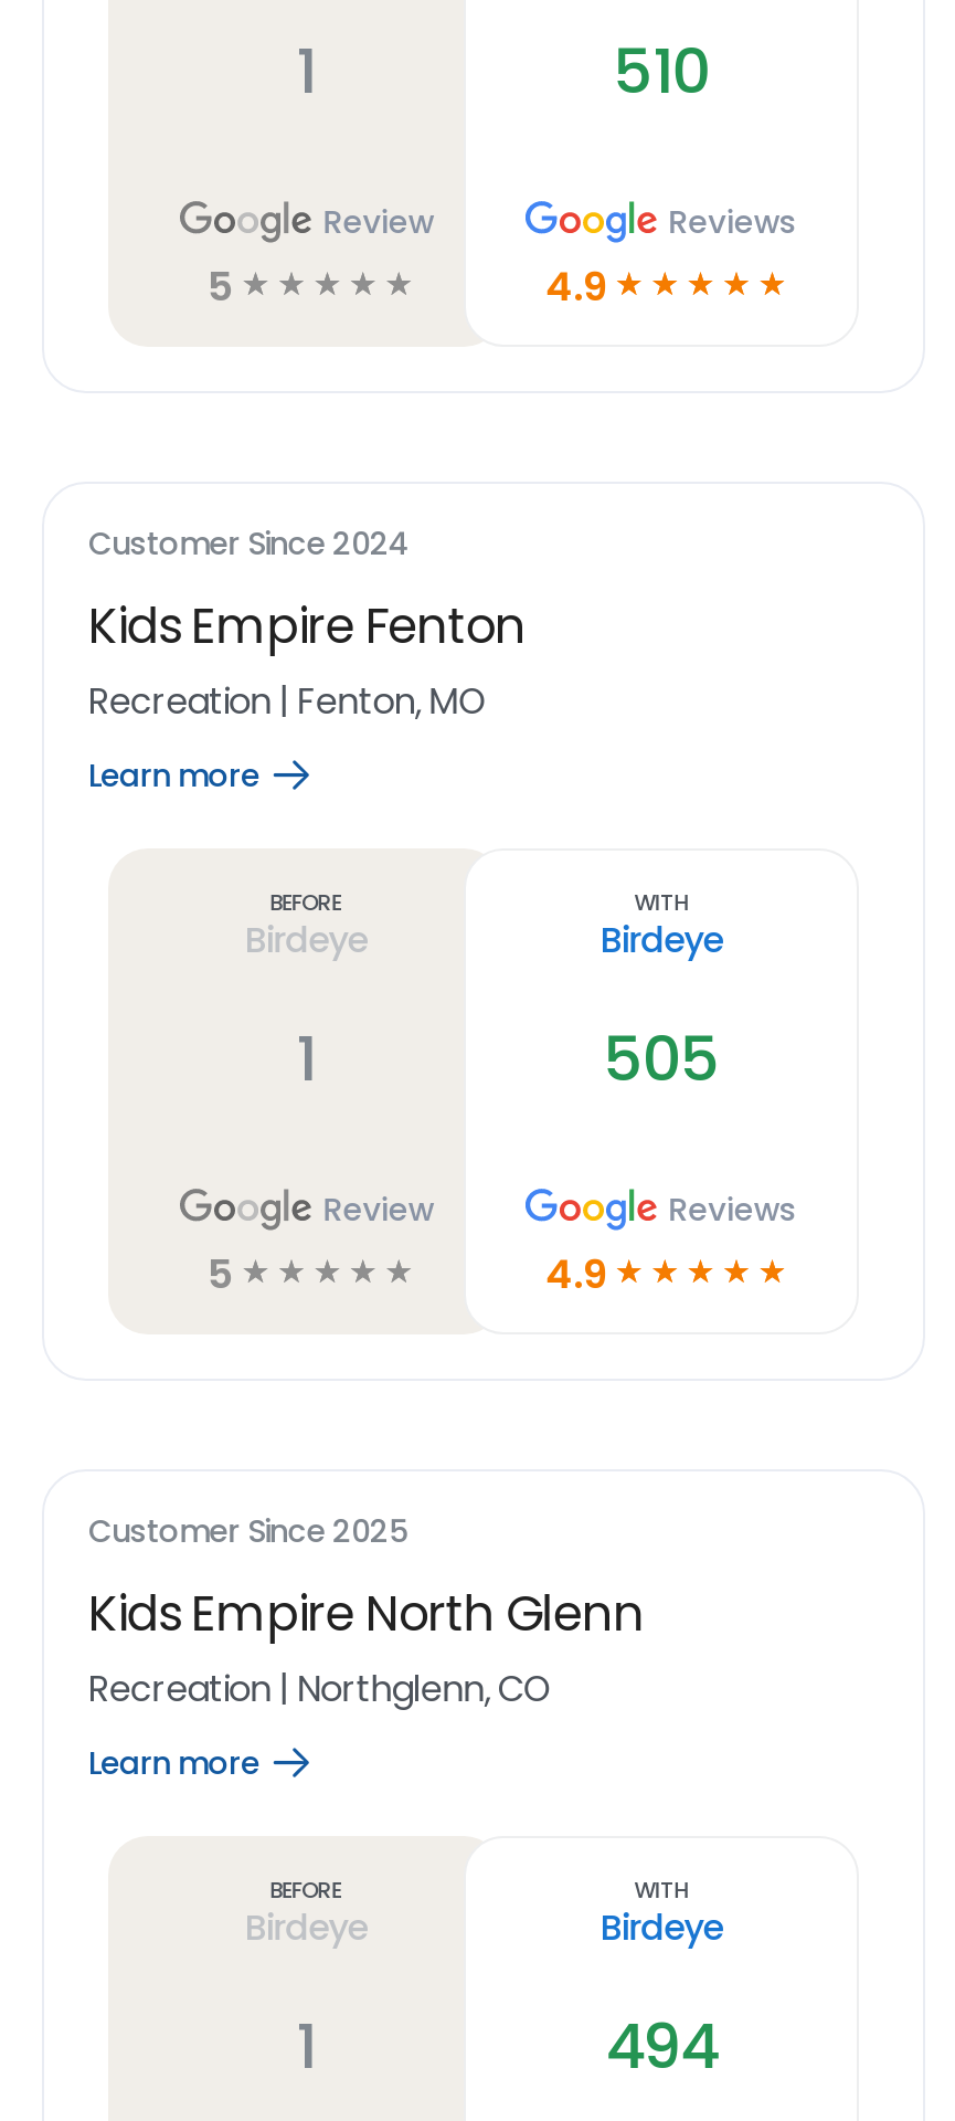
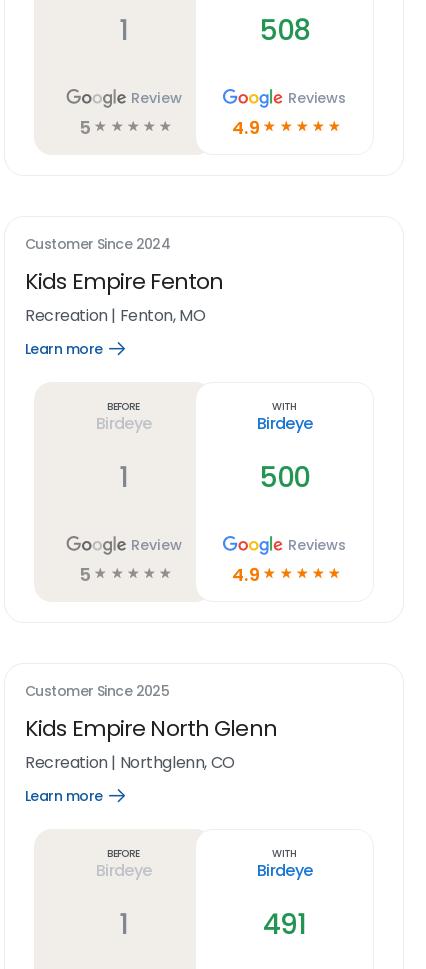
- 510
+ 508

- 505
+ 500

- 494
+ 491
